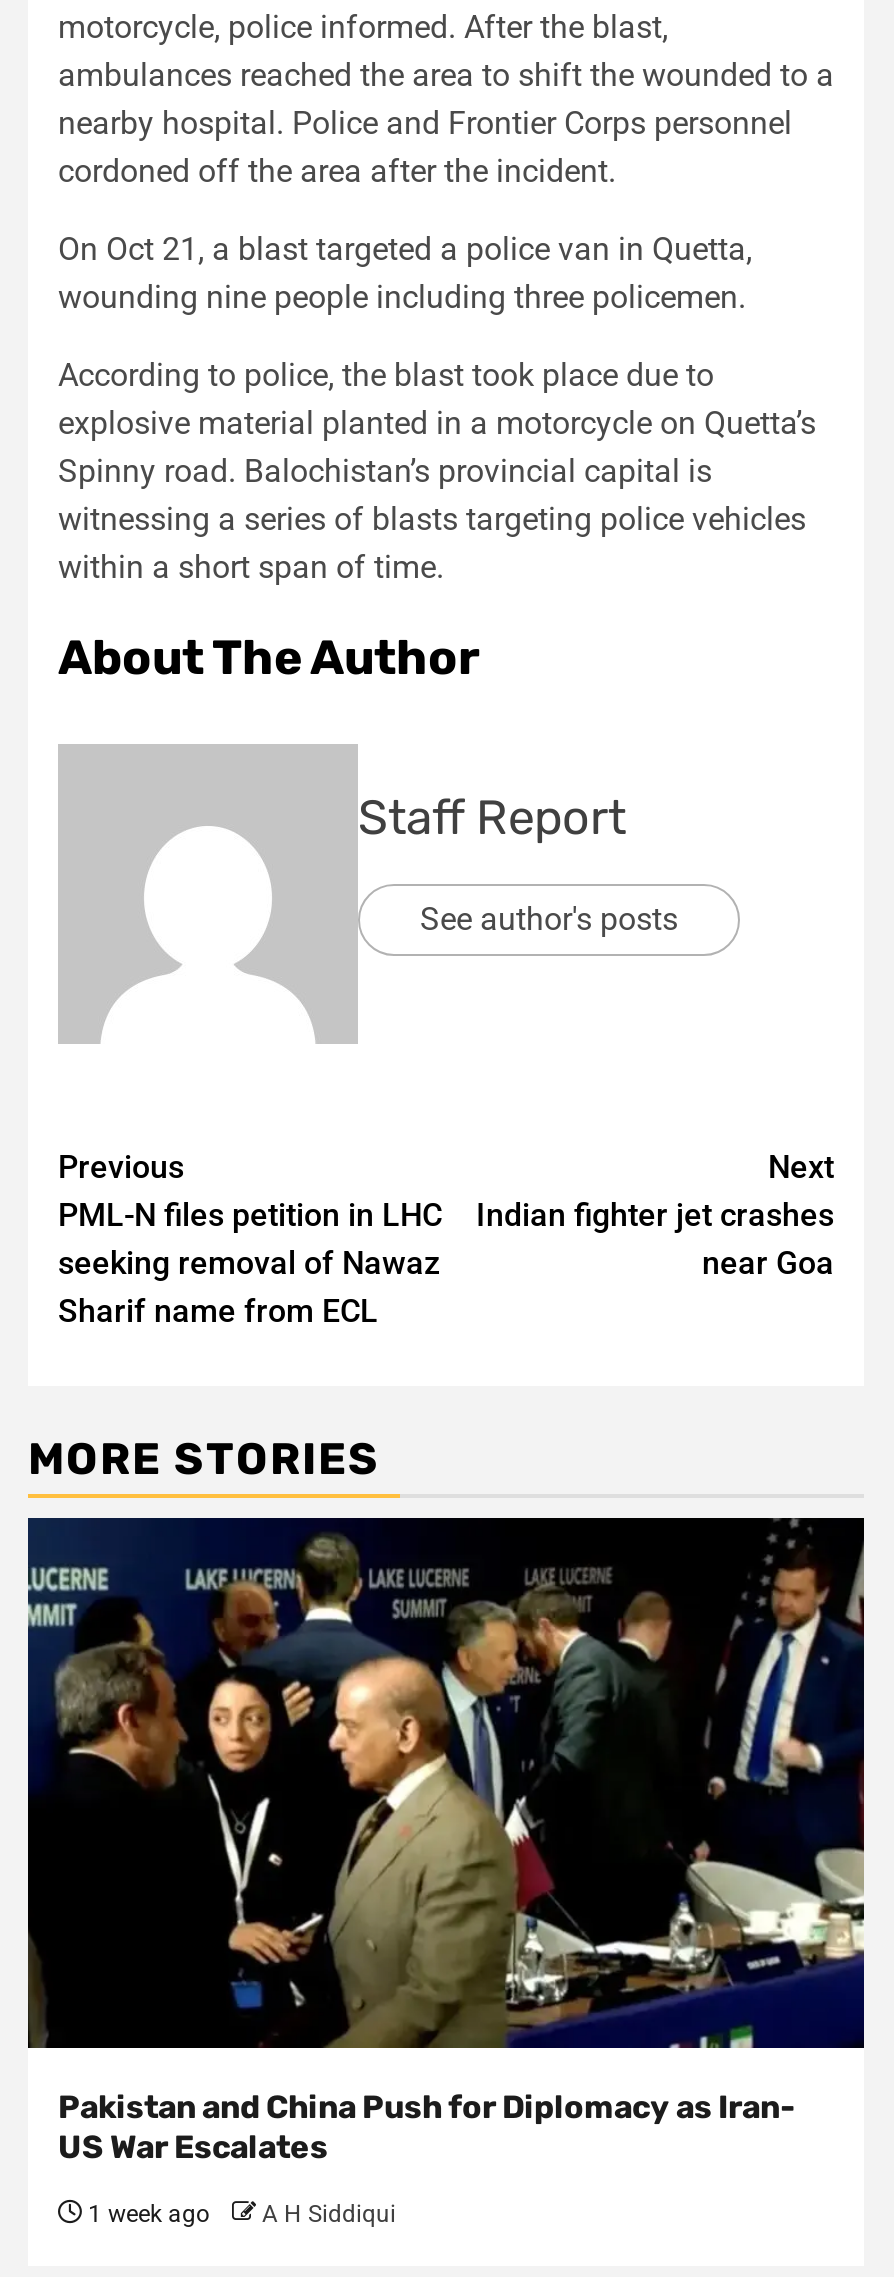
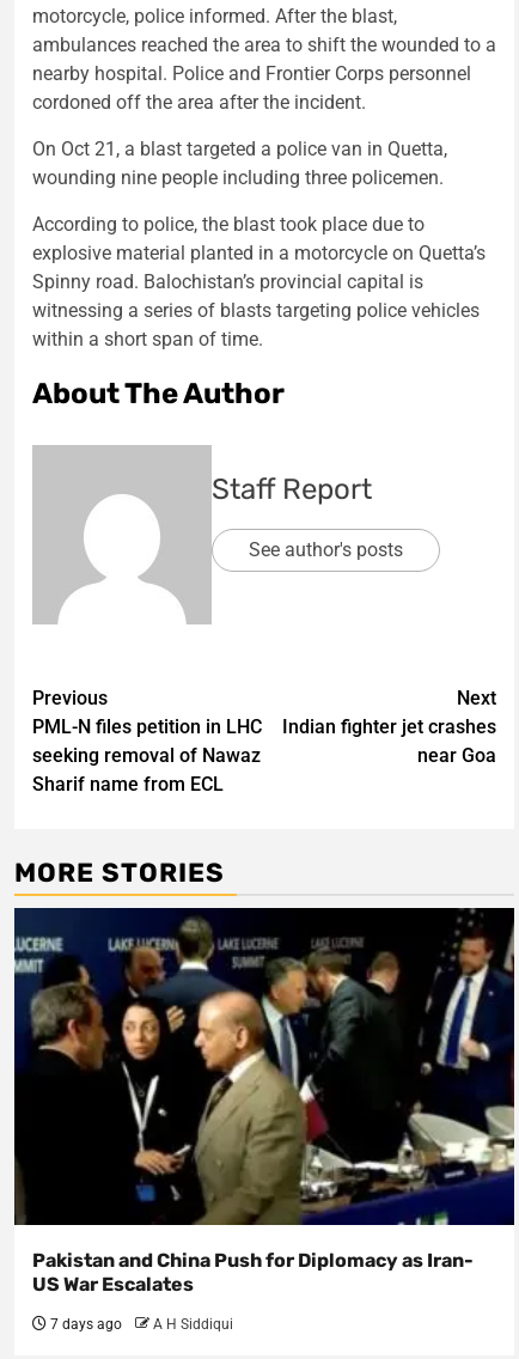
- 1 week ago A H Siddiqui
+ 7 days ago A H Siddiqui
